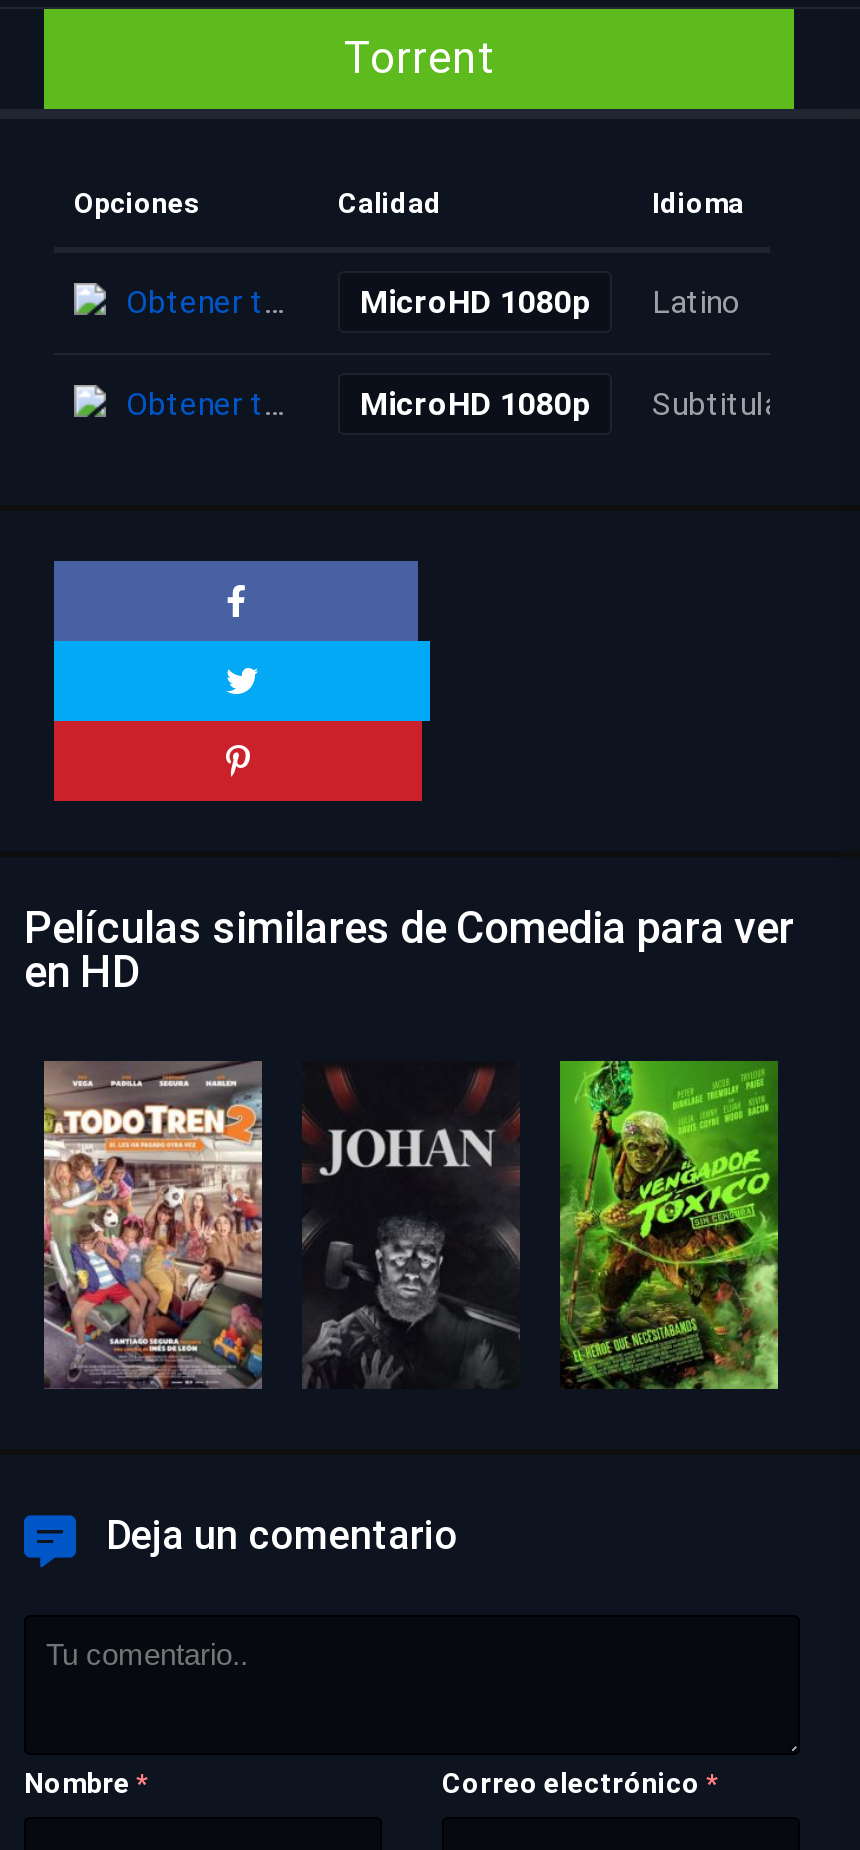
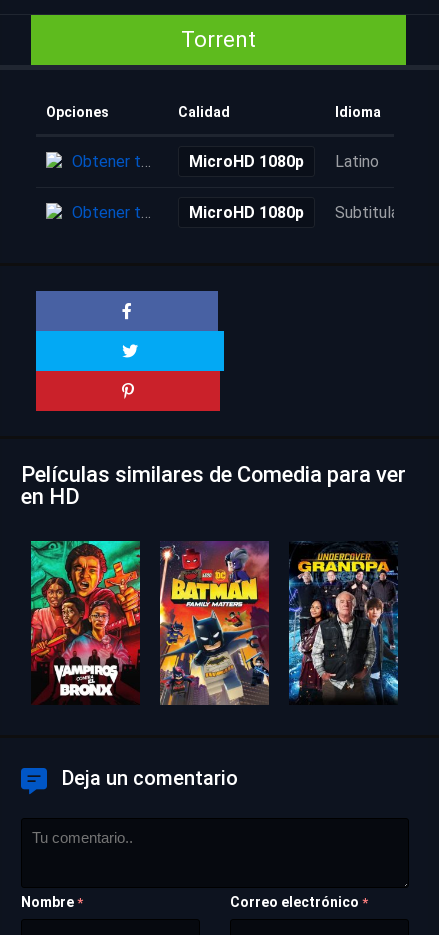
- [image]
+ [image]

- [image]
+ [image]

- [image]
+ [image]
